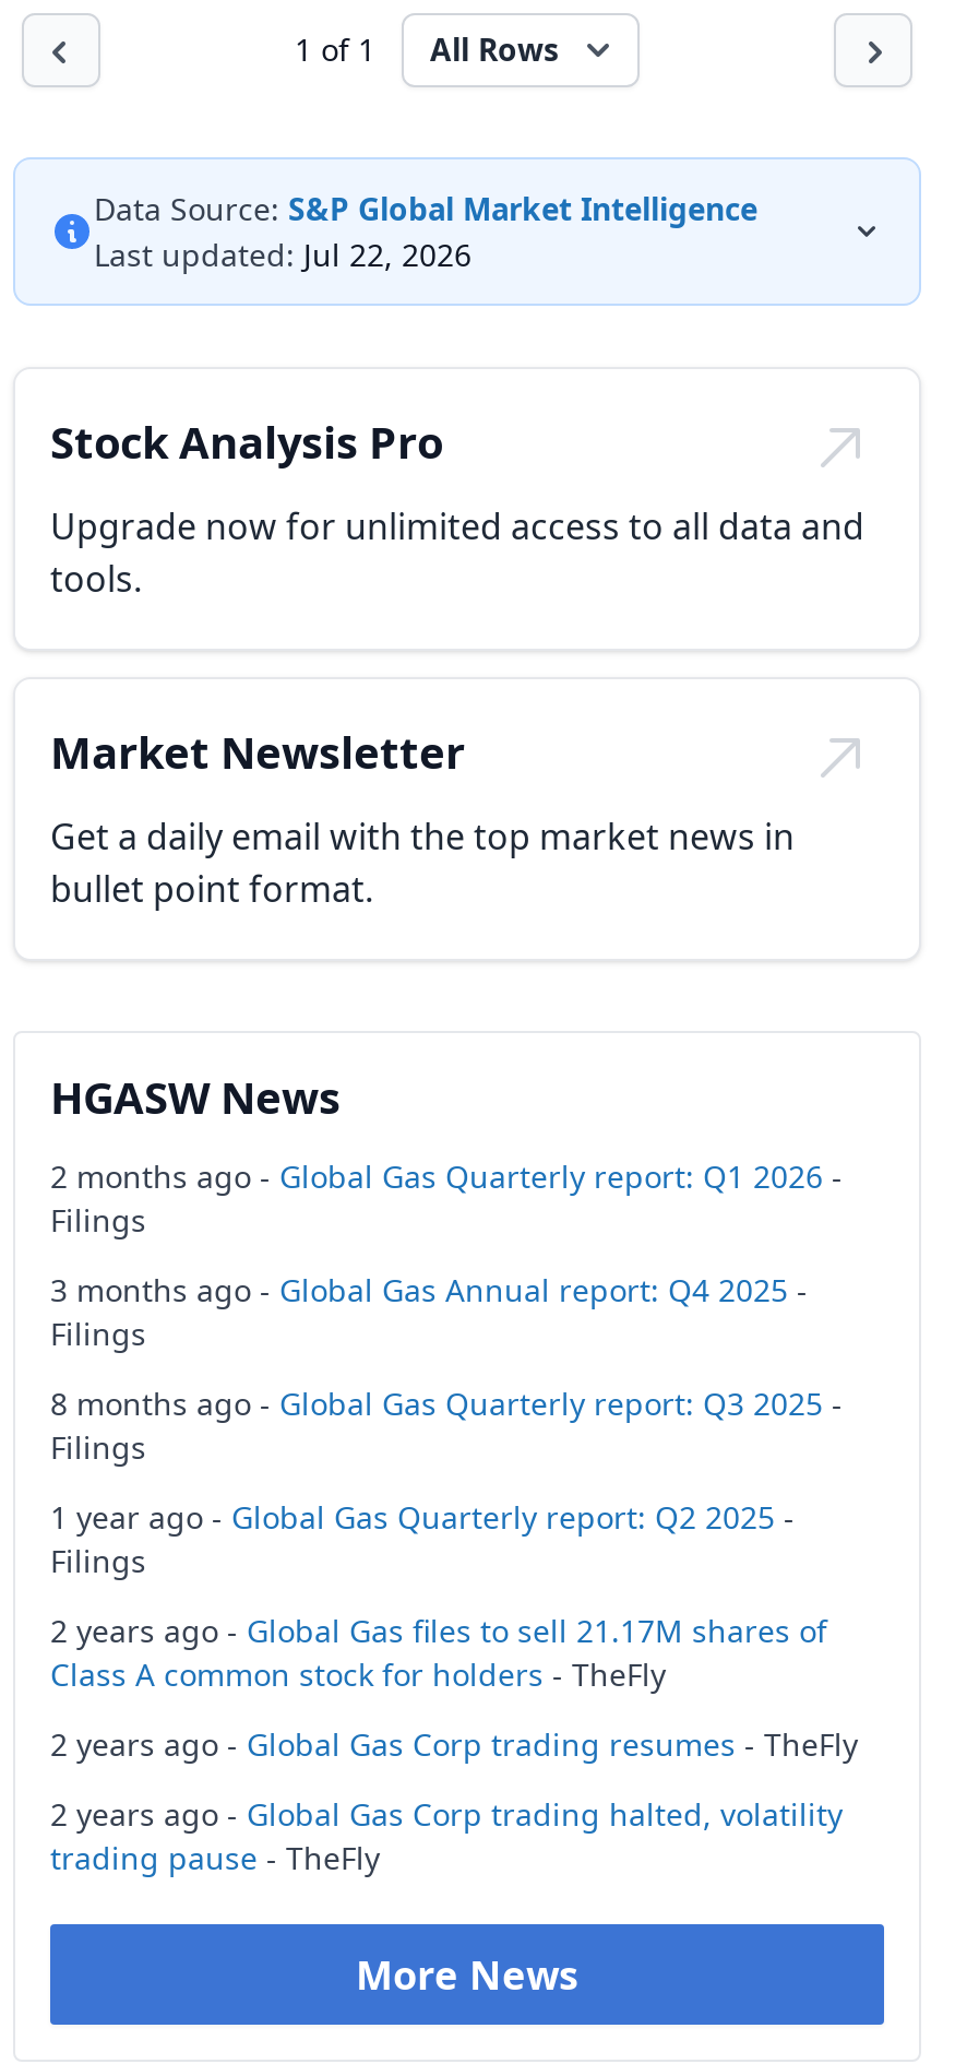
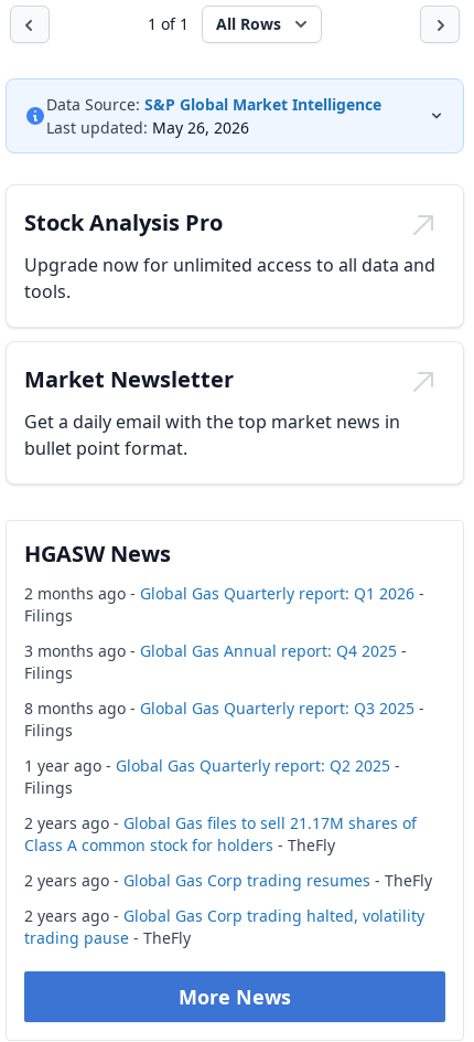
- Last updated: Jul 22, 2026
+ Last updated: May 26, 2026
